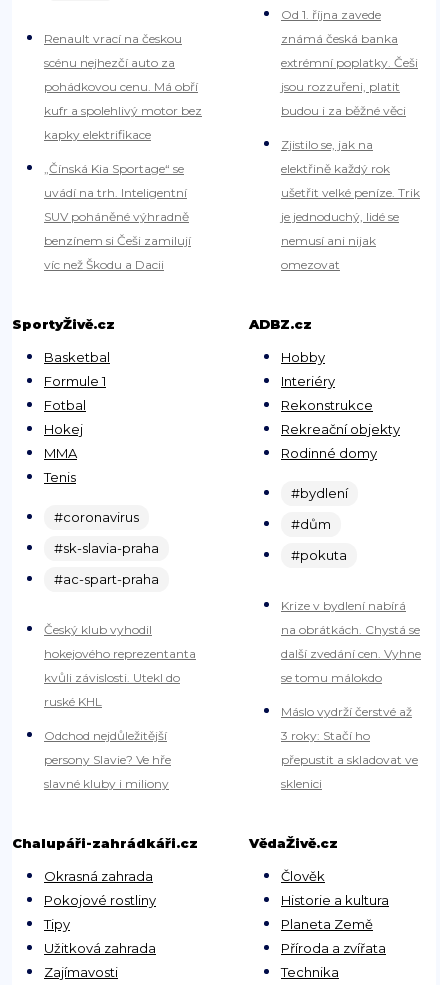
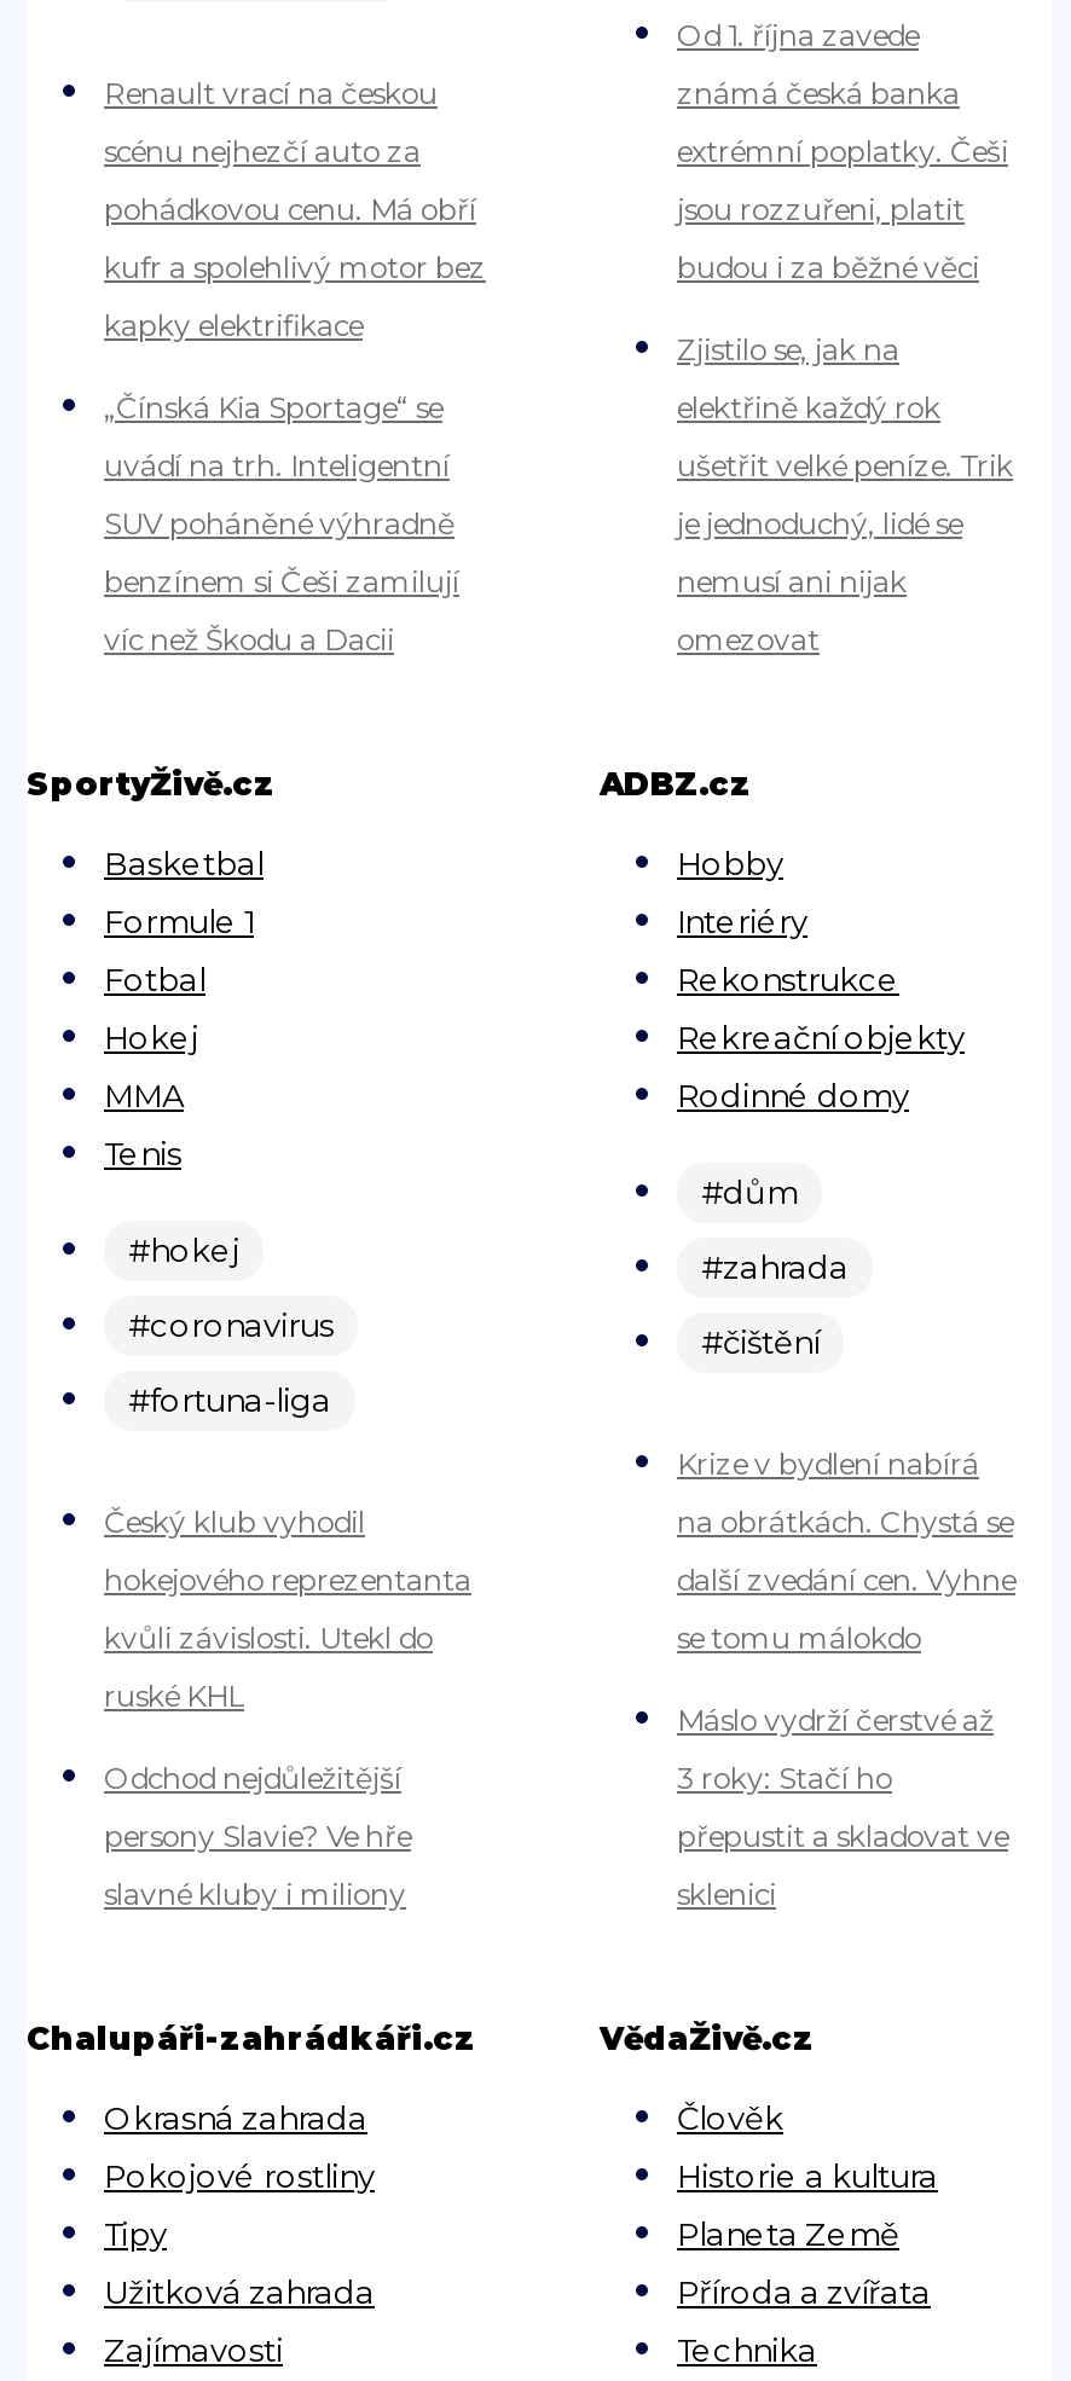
- #bydlení

moved down: #coronavirus

moved up: #dům

+ #hokej

- #sk-slavia-praha
- #ac-spart-praha
+ #fortuna-liga

- #pokuta
+ #zahrada
+ #čištění
